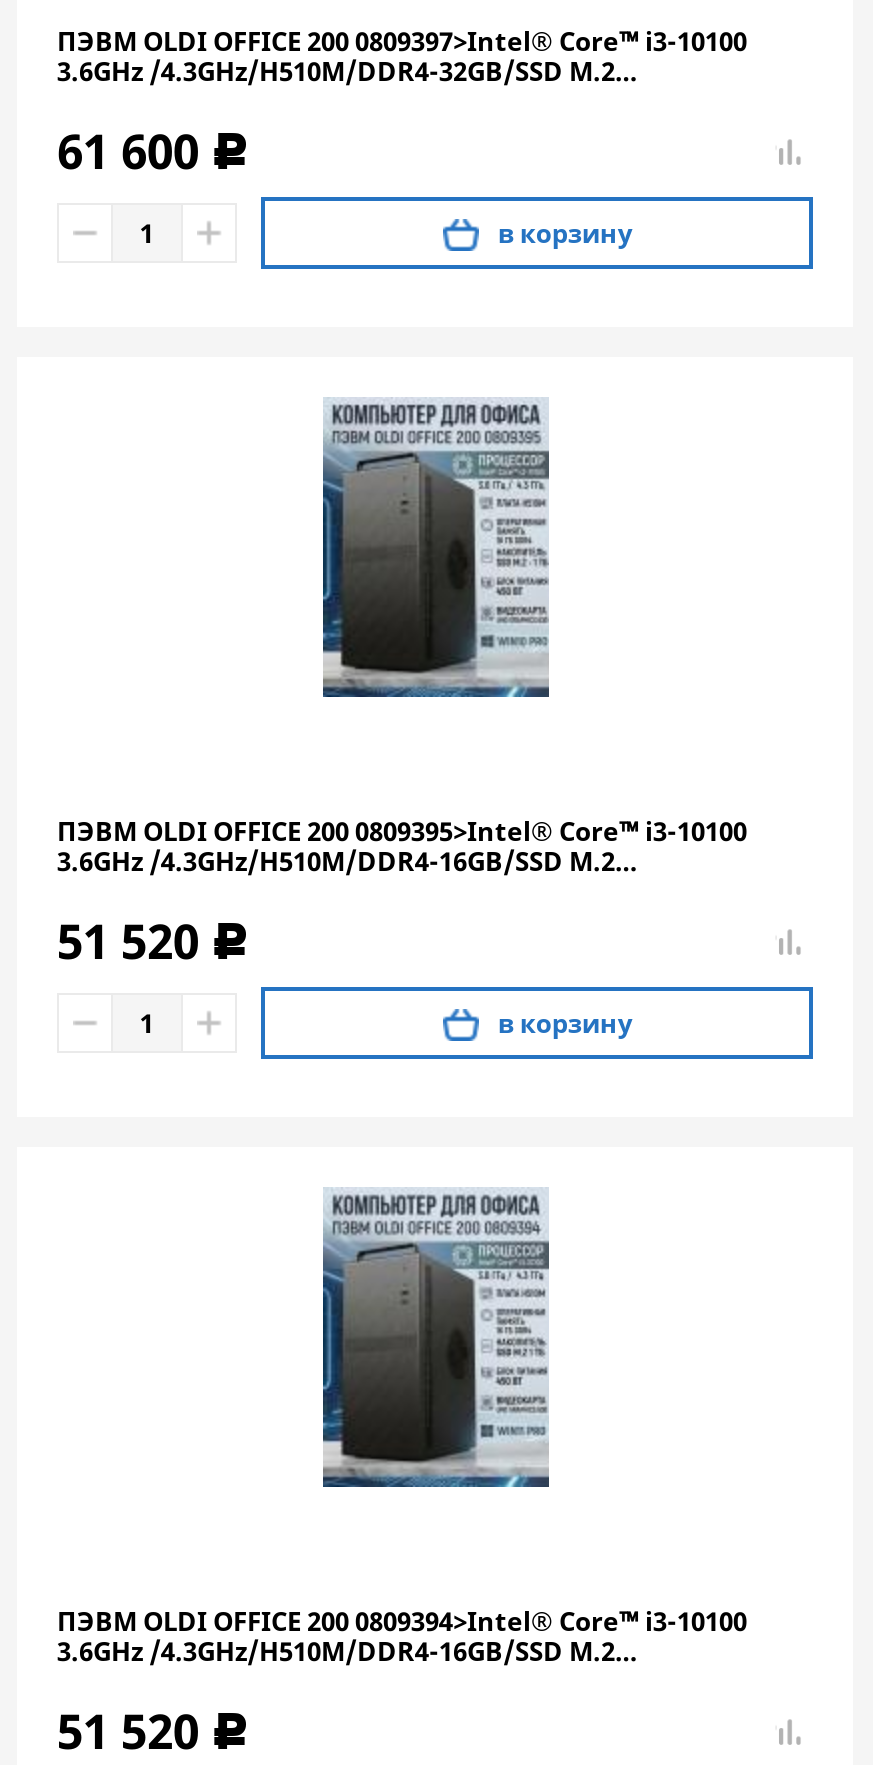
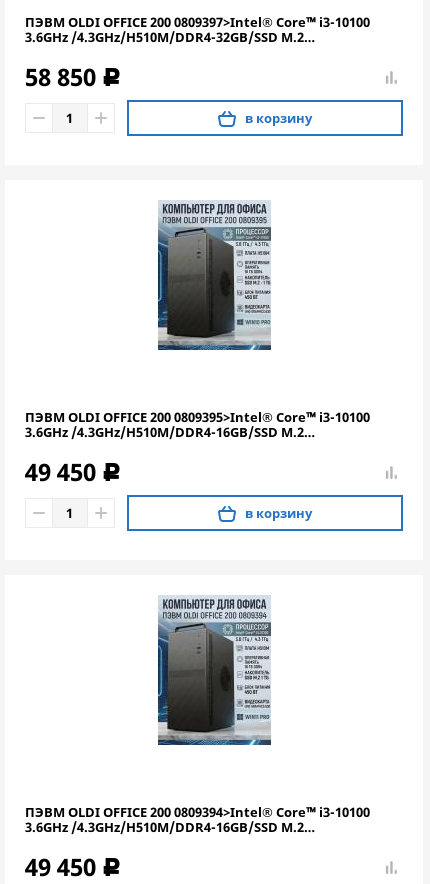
- 61 600 c
+ 58 850 c

- 51 520 c
+ 49 450 c

- 51 520 c
+ 49 450 c
